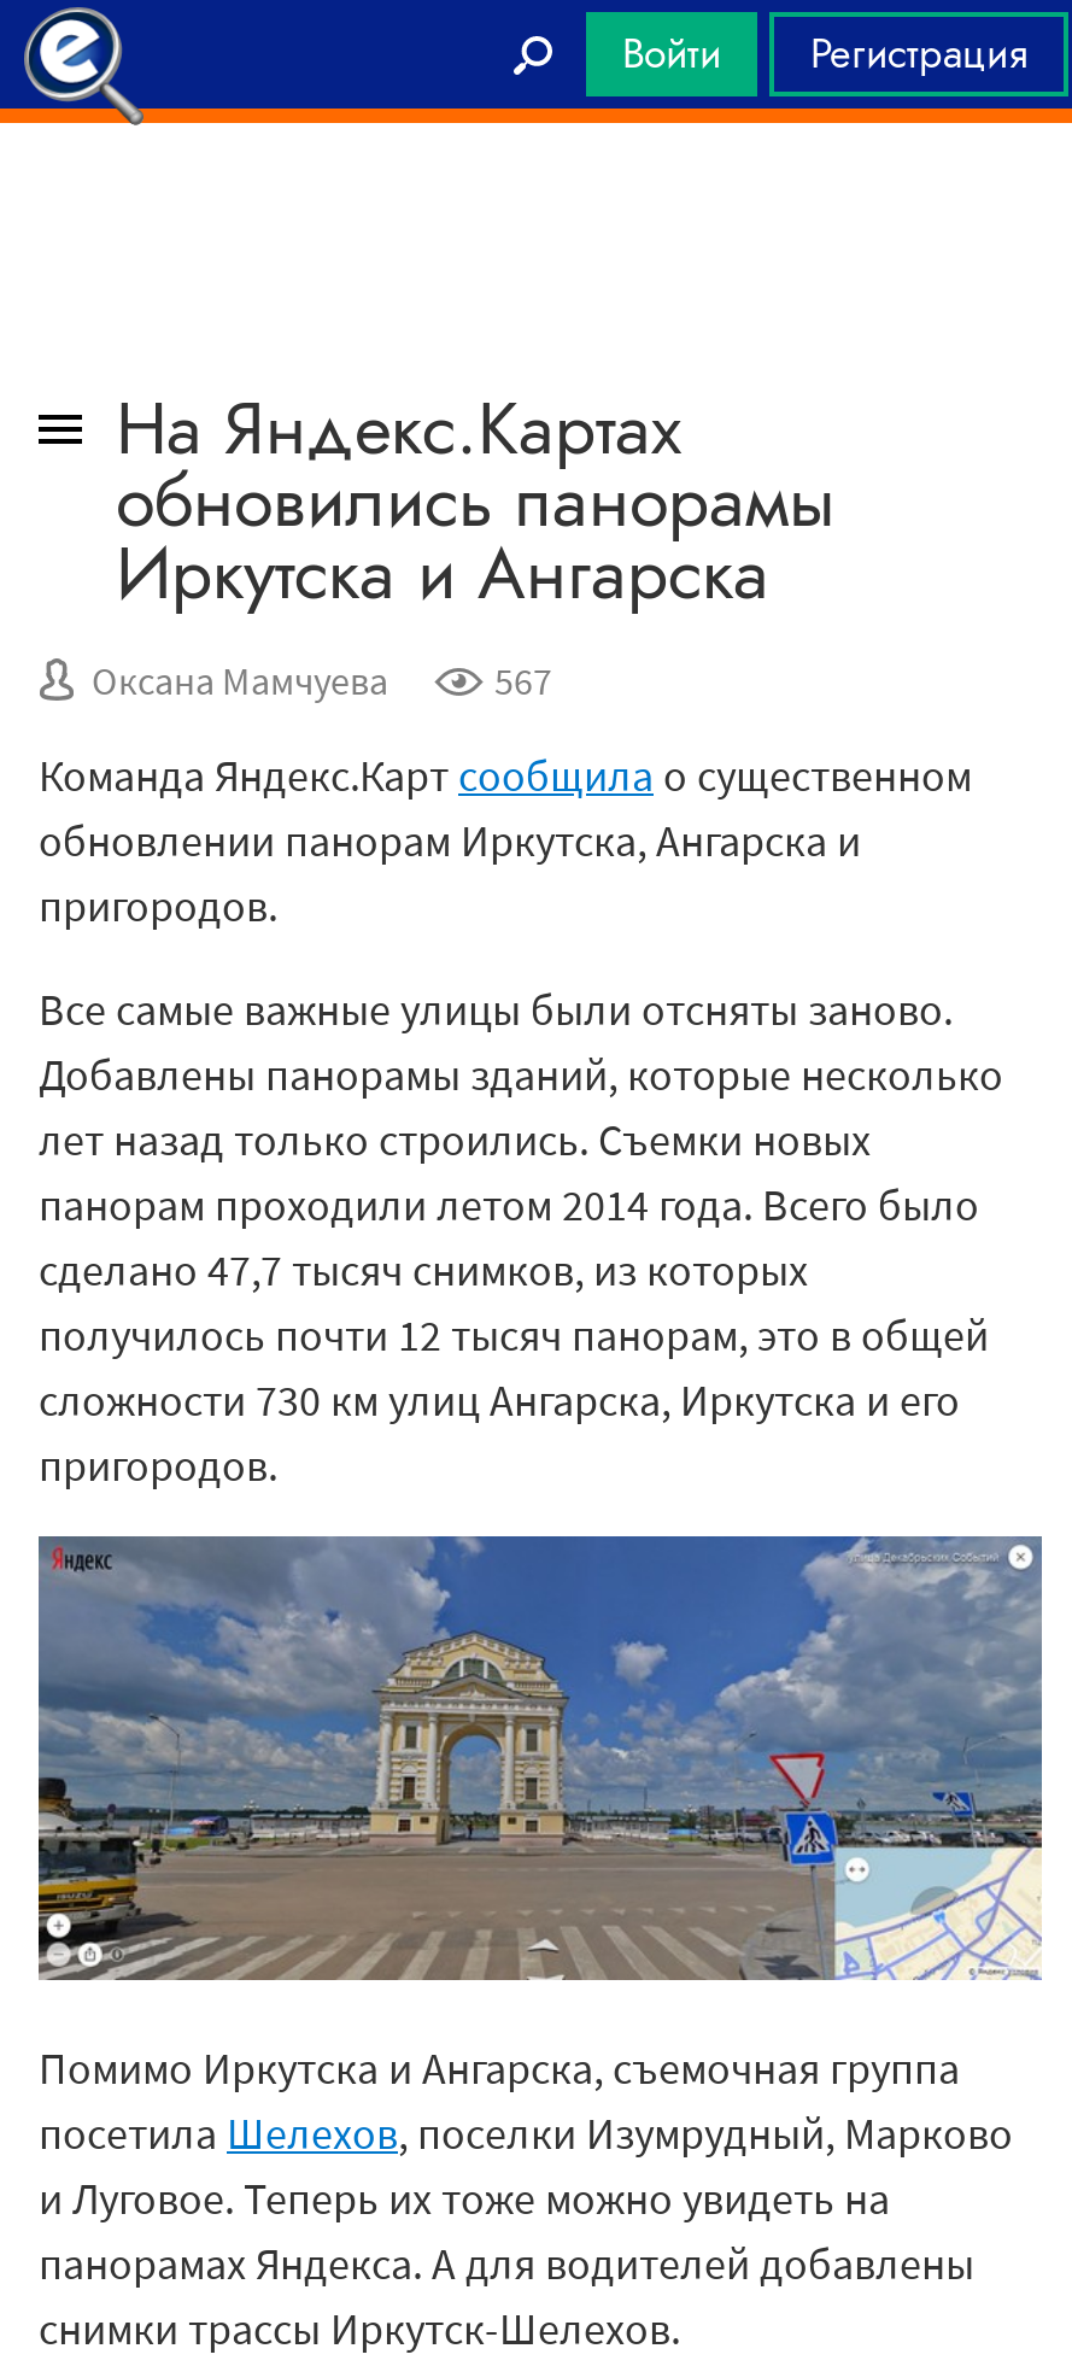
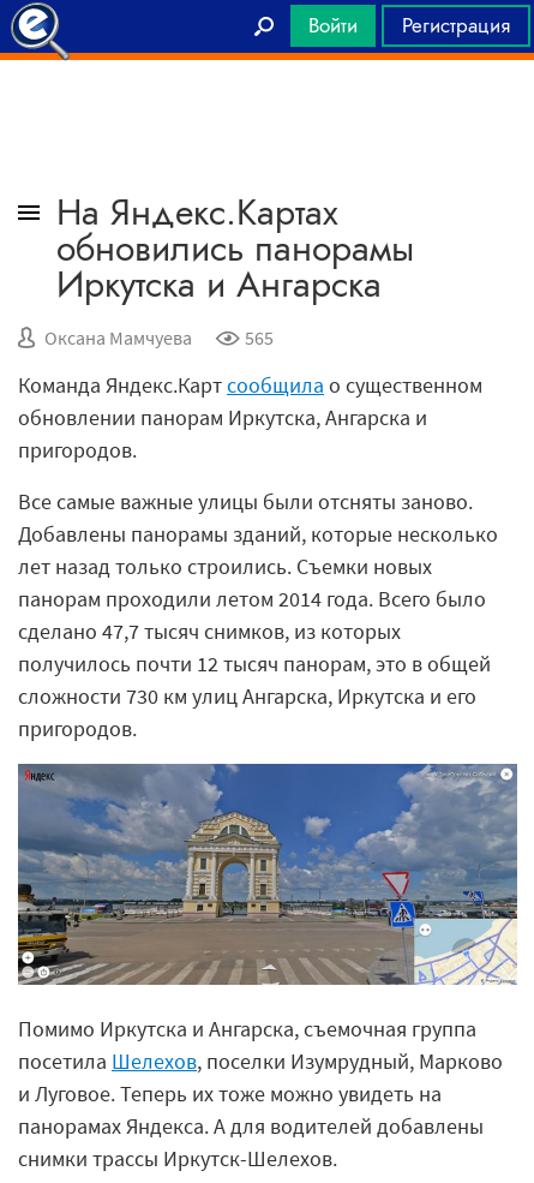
- 567
+ 565
